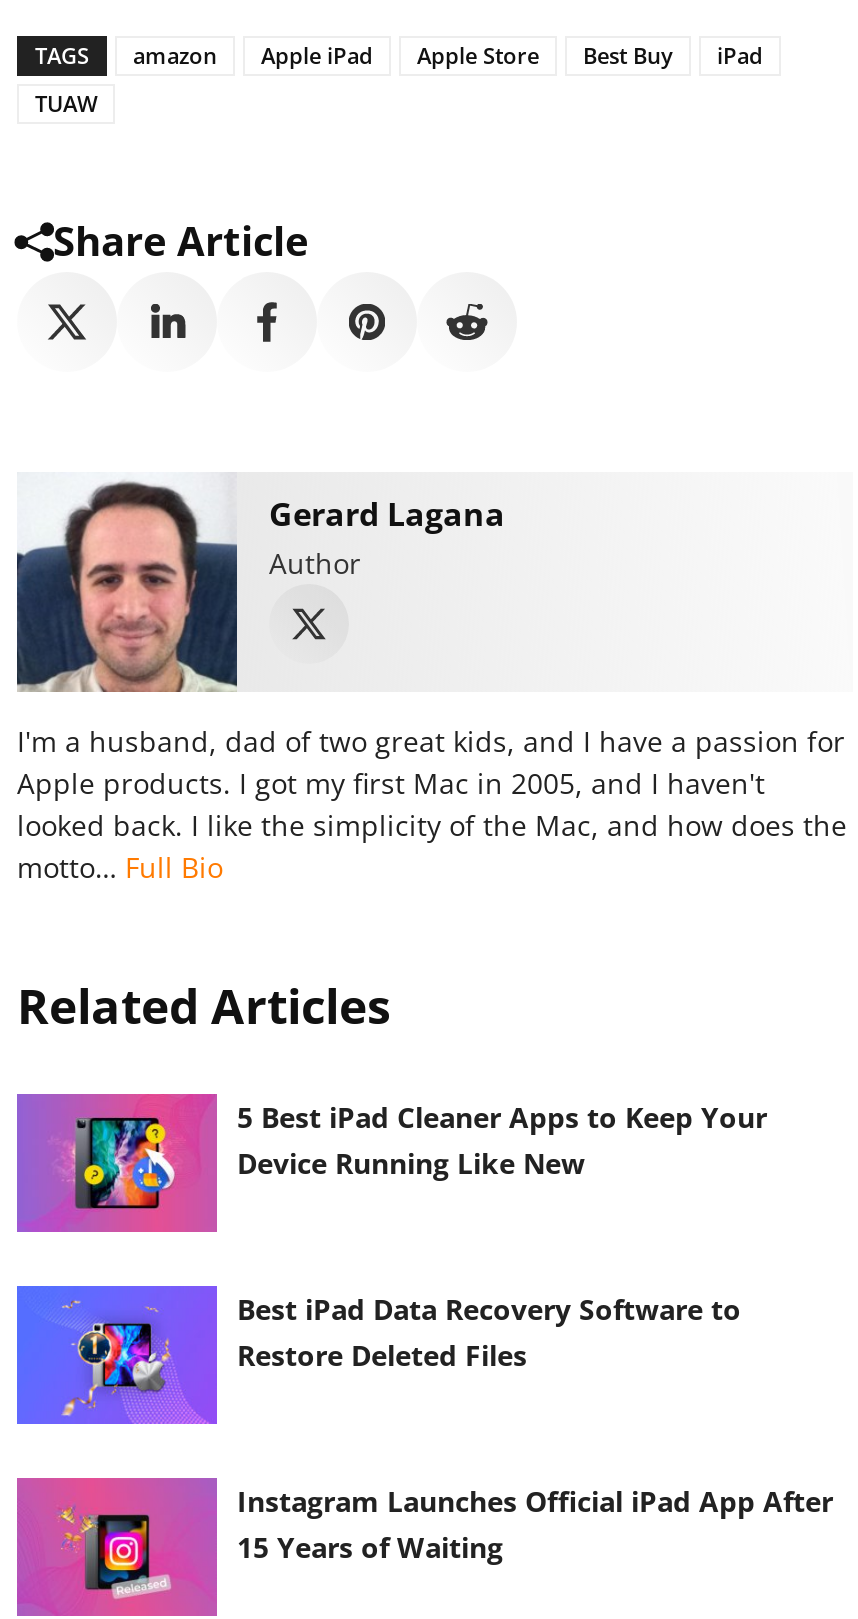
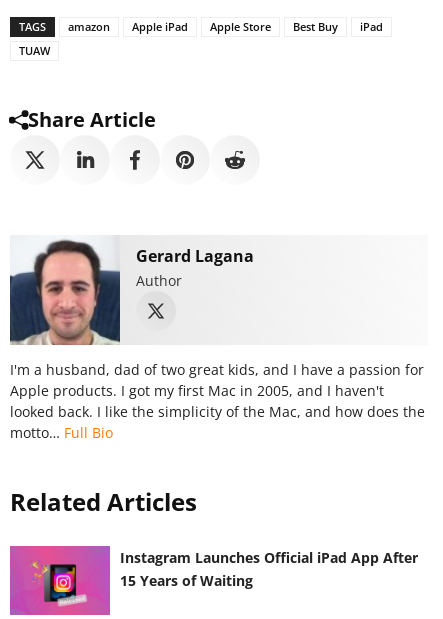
- [image]
- 5 Best iPad Cleaner Apps to Keep Your
- Device Running Like New

- [image]
- Best iPad Data Recovery Software to
- Restore Deleted Files
